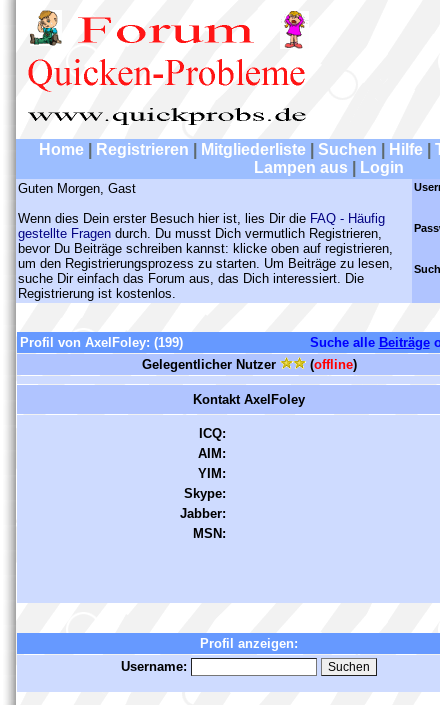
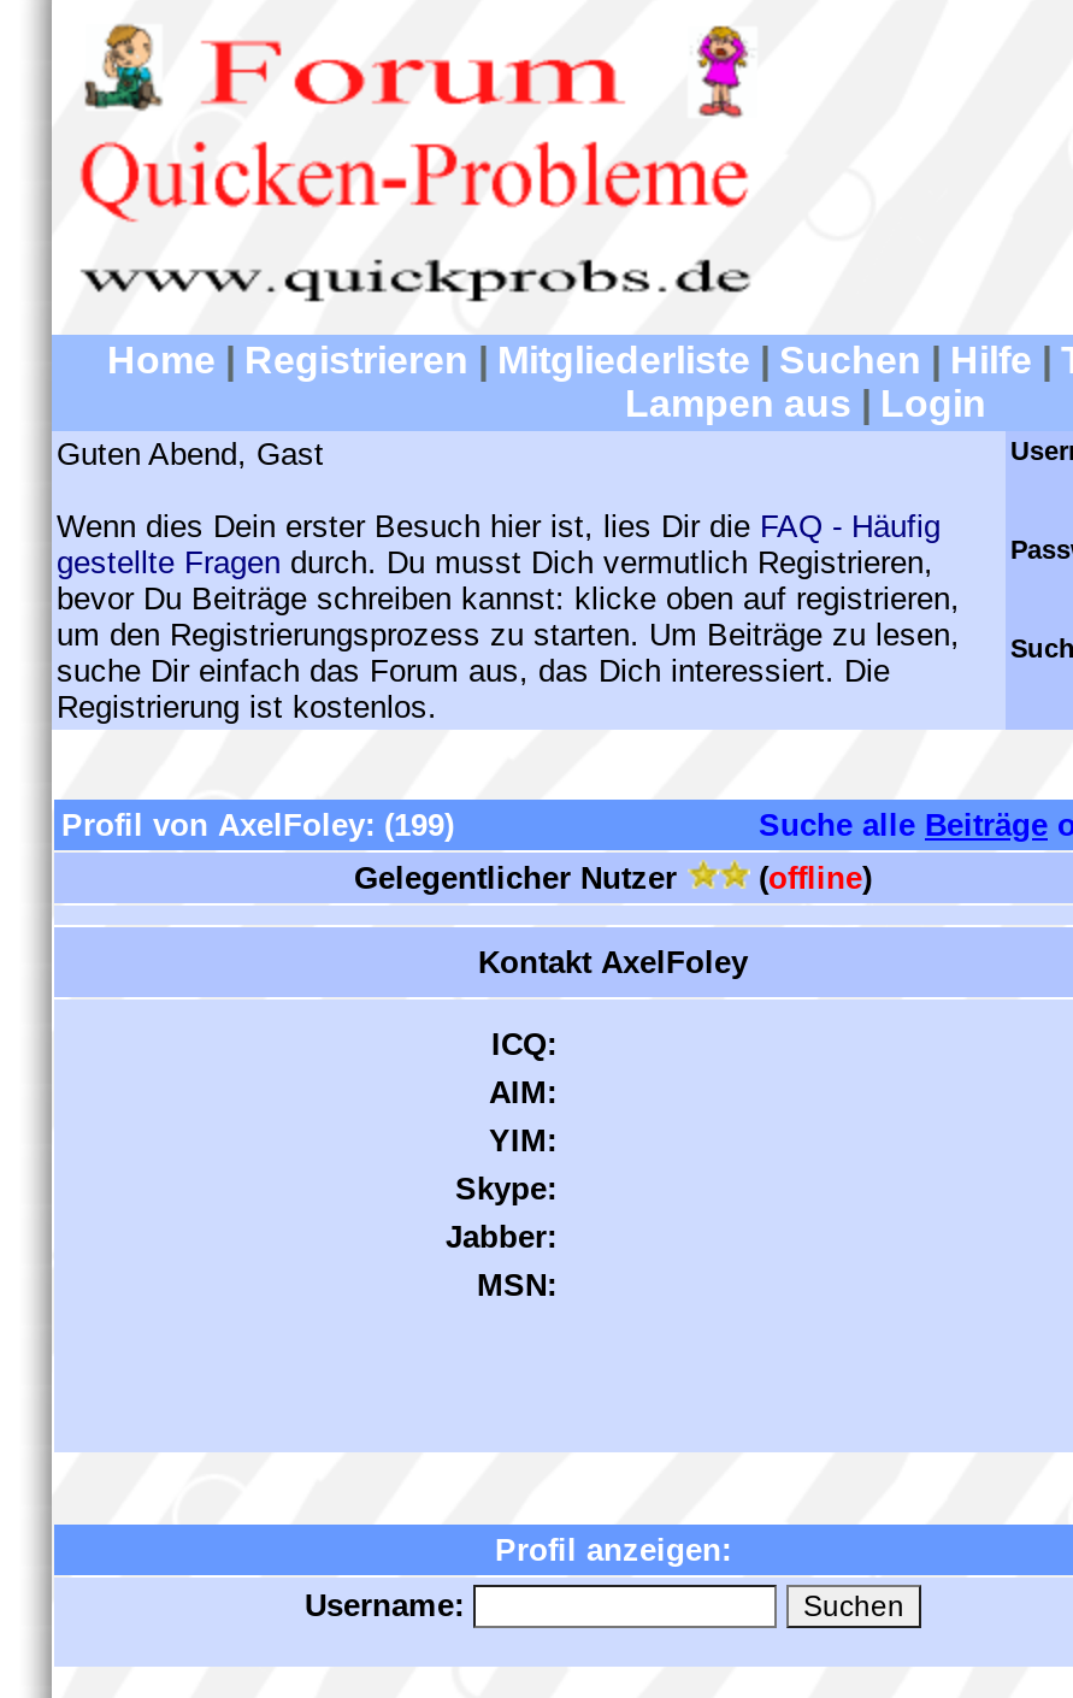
- Guten Morgen, Gast
+ Guten Abend, Gast
